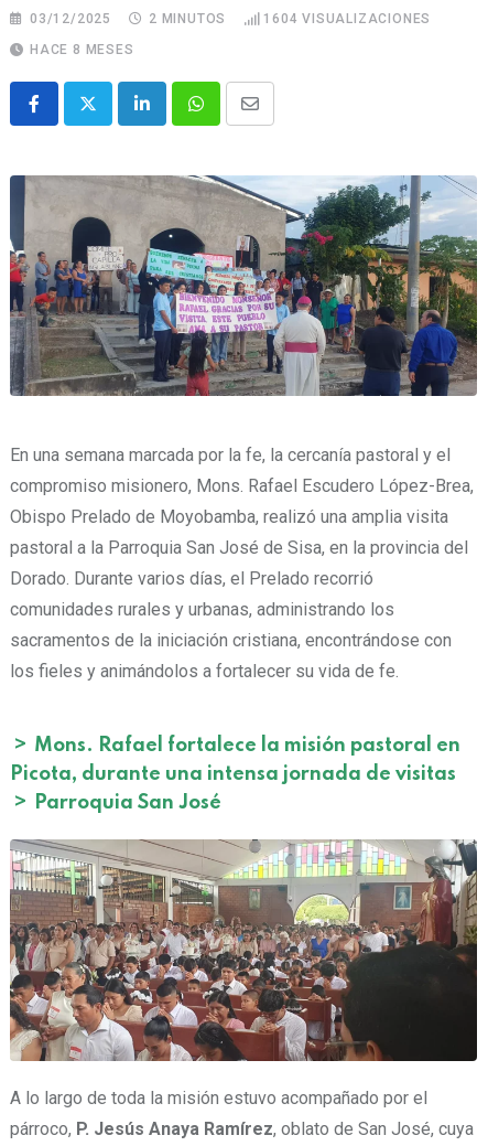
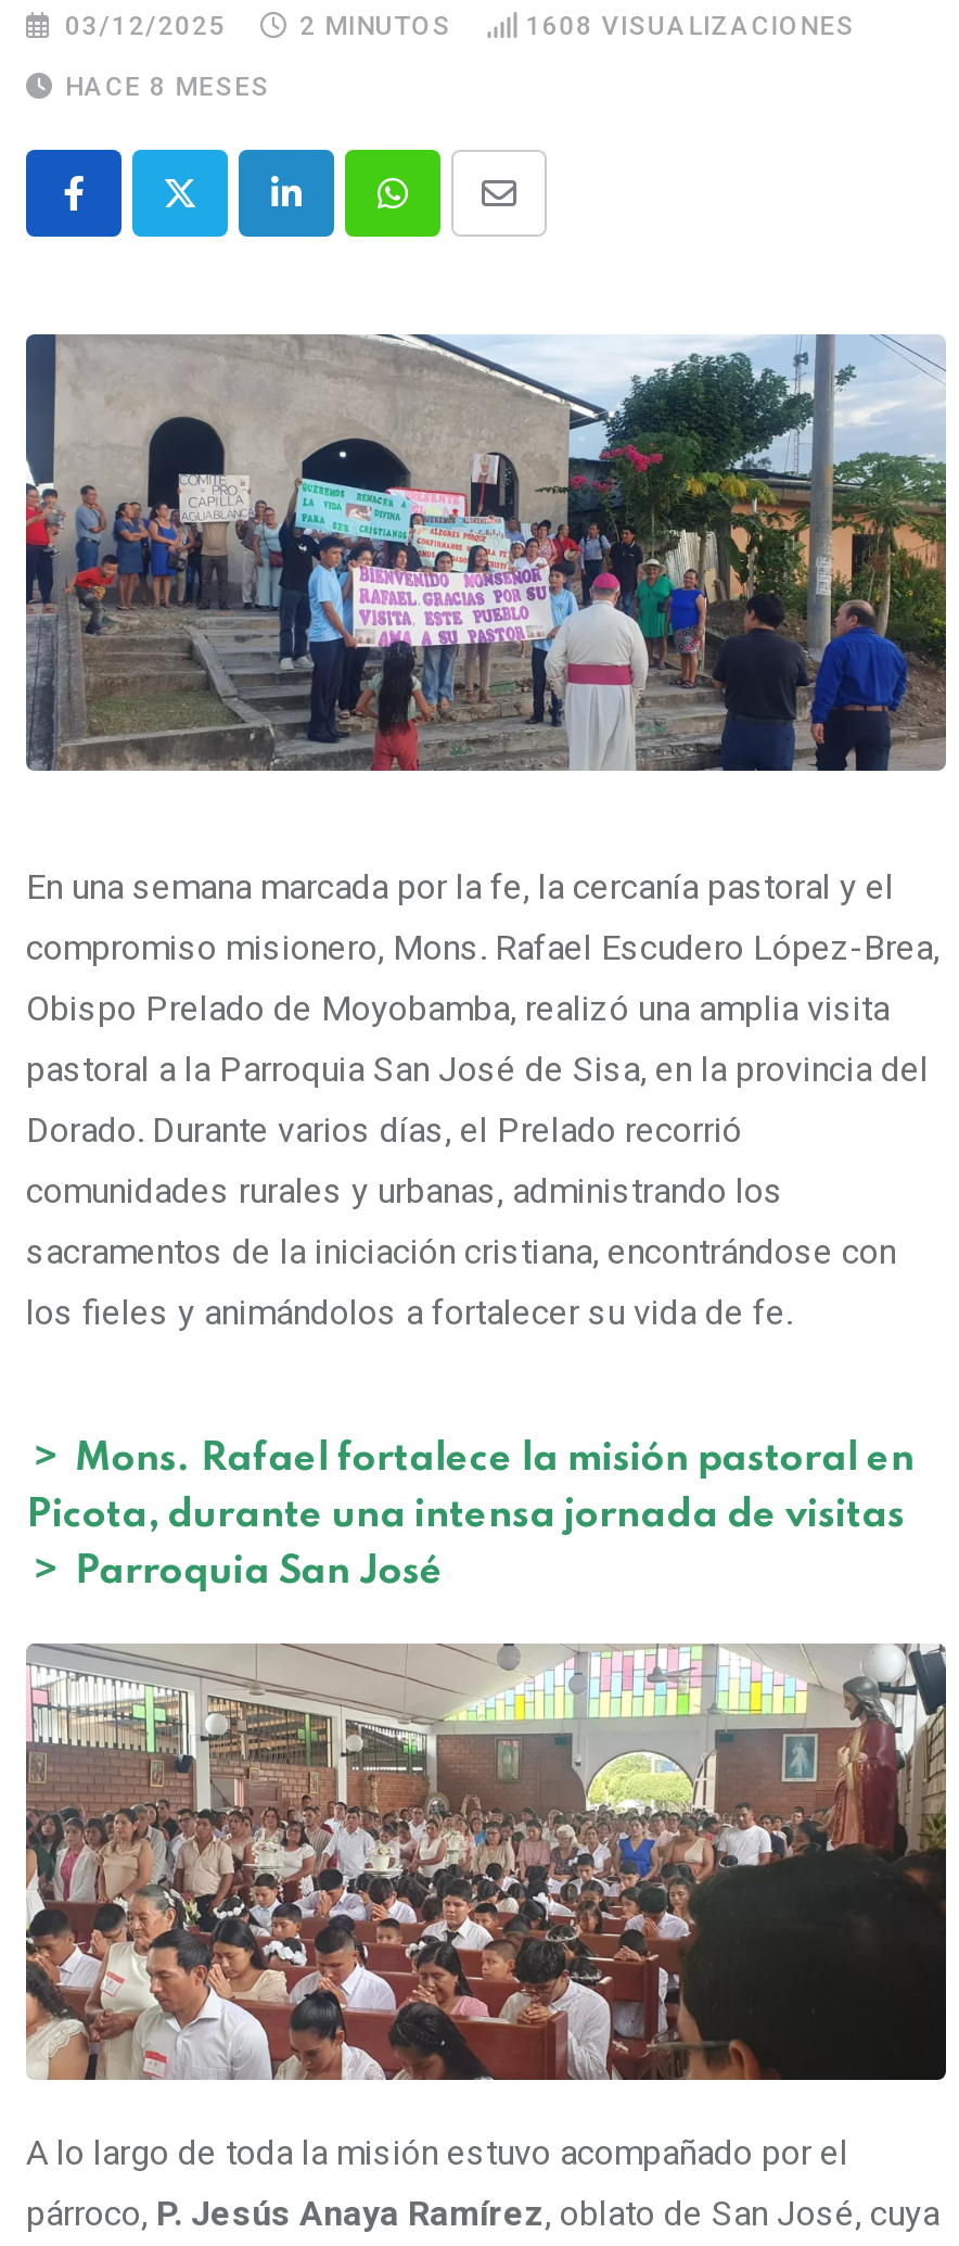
- 1604 VISUALIZACIONES
+ 1608 VISUALIZACIONES
